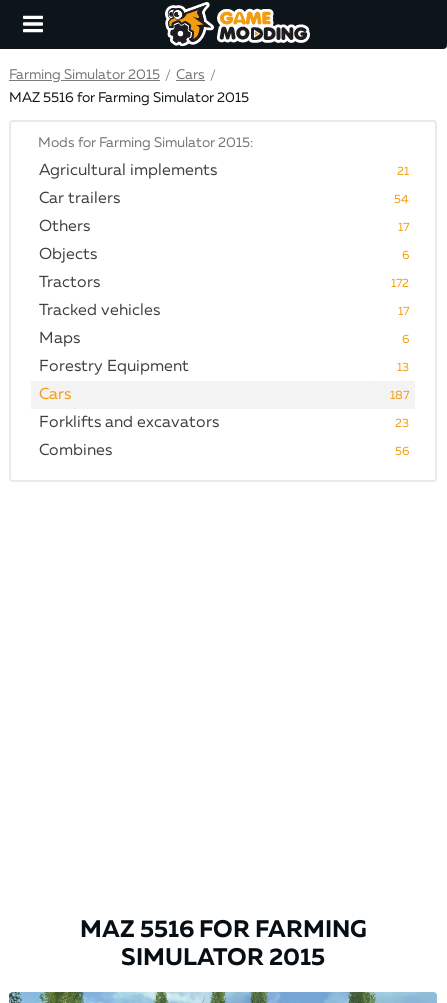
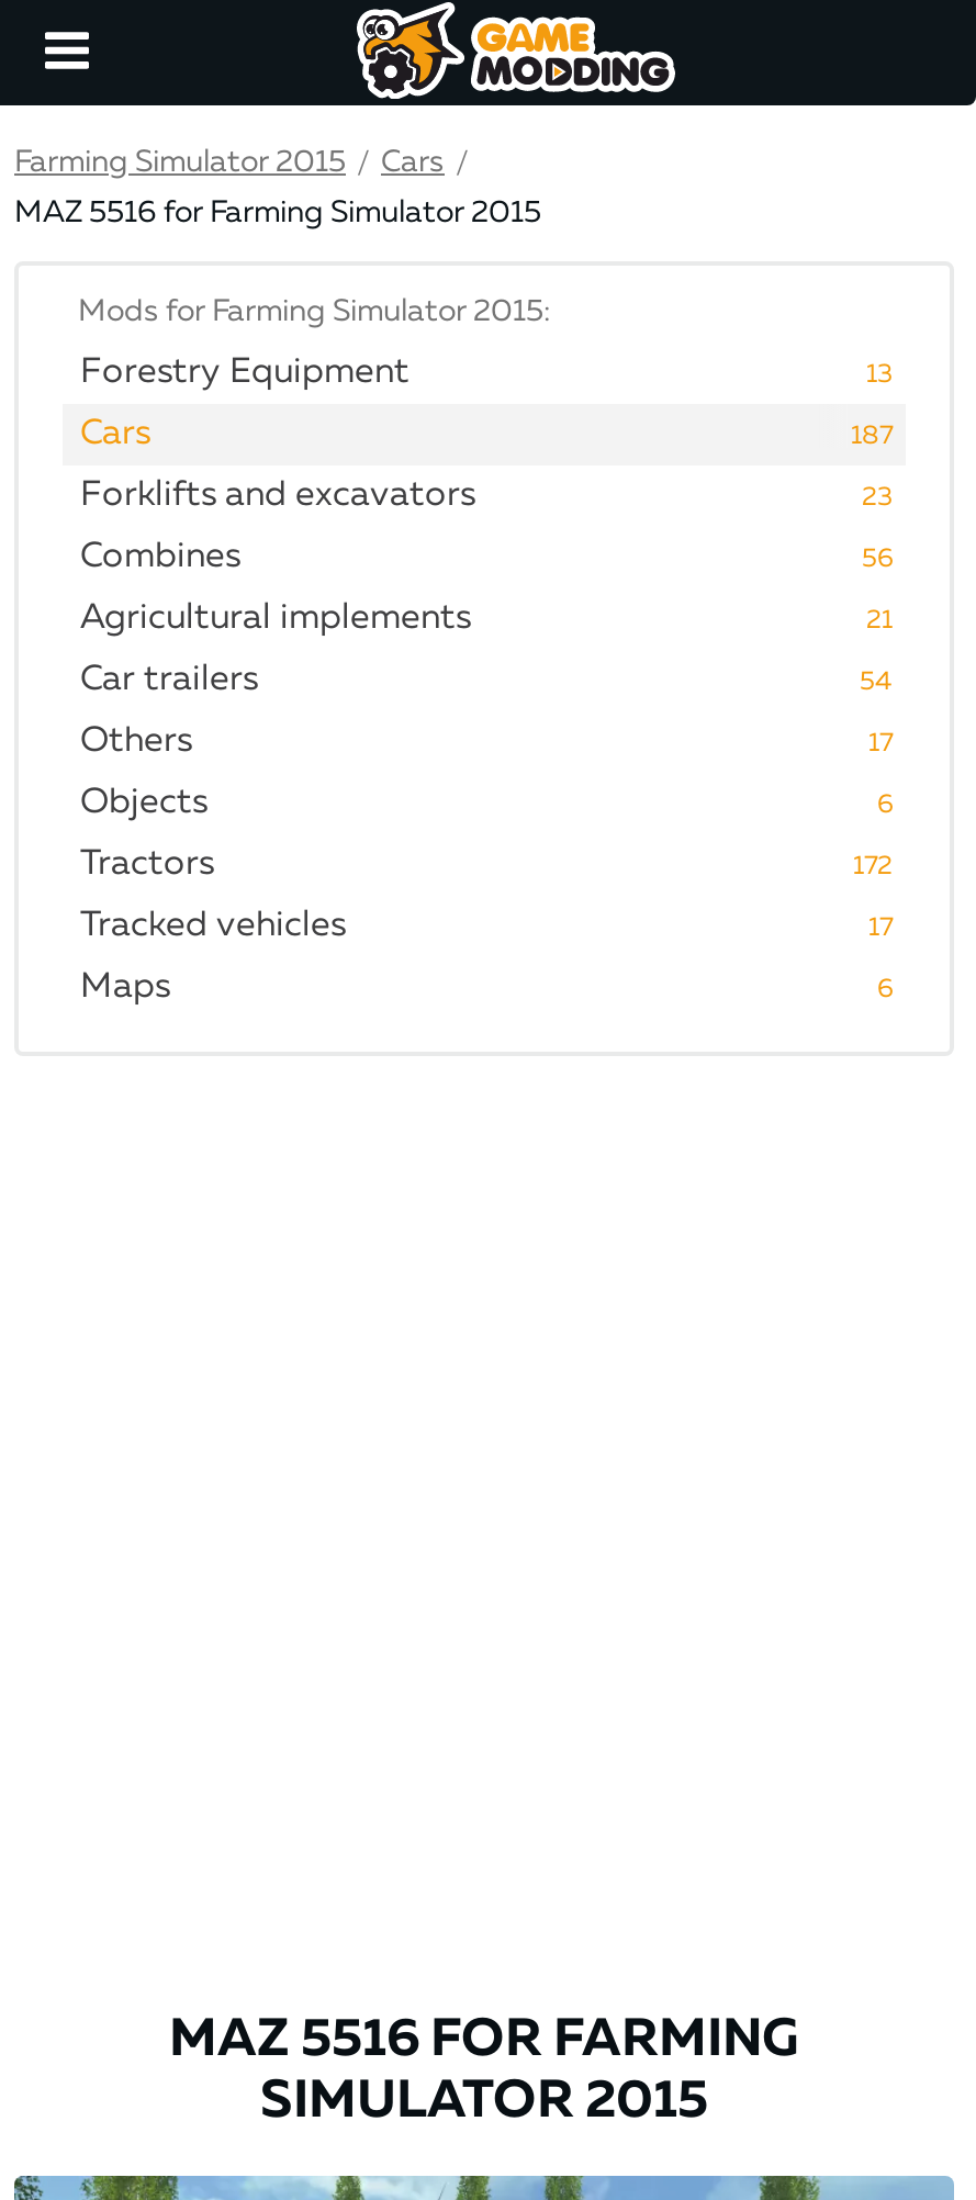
moved down: Agricultural implements | 21 | Car trailers | ... | Maps | 6

moved up: Forestry Equipment | 13 | Cars | 187 | Forklifts and excavators | 23 | Combines | 56
